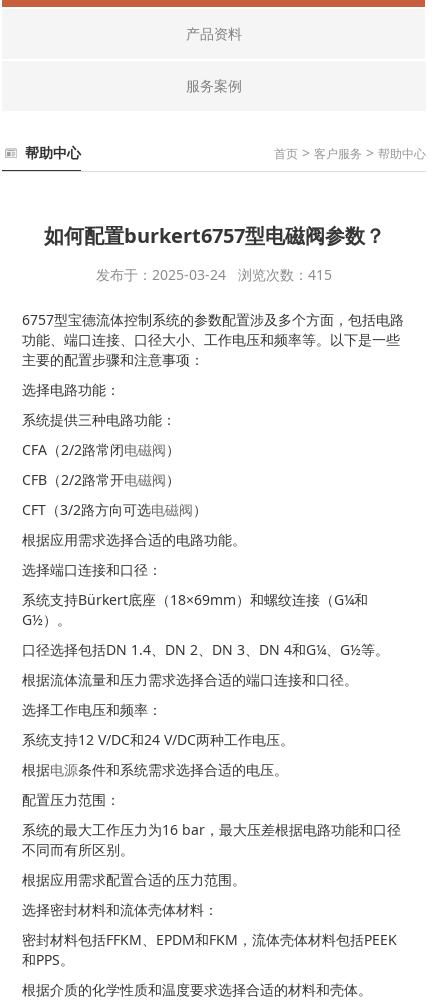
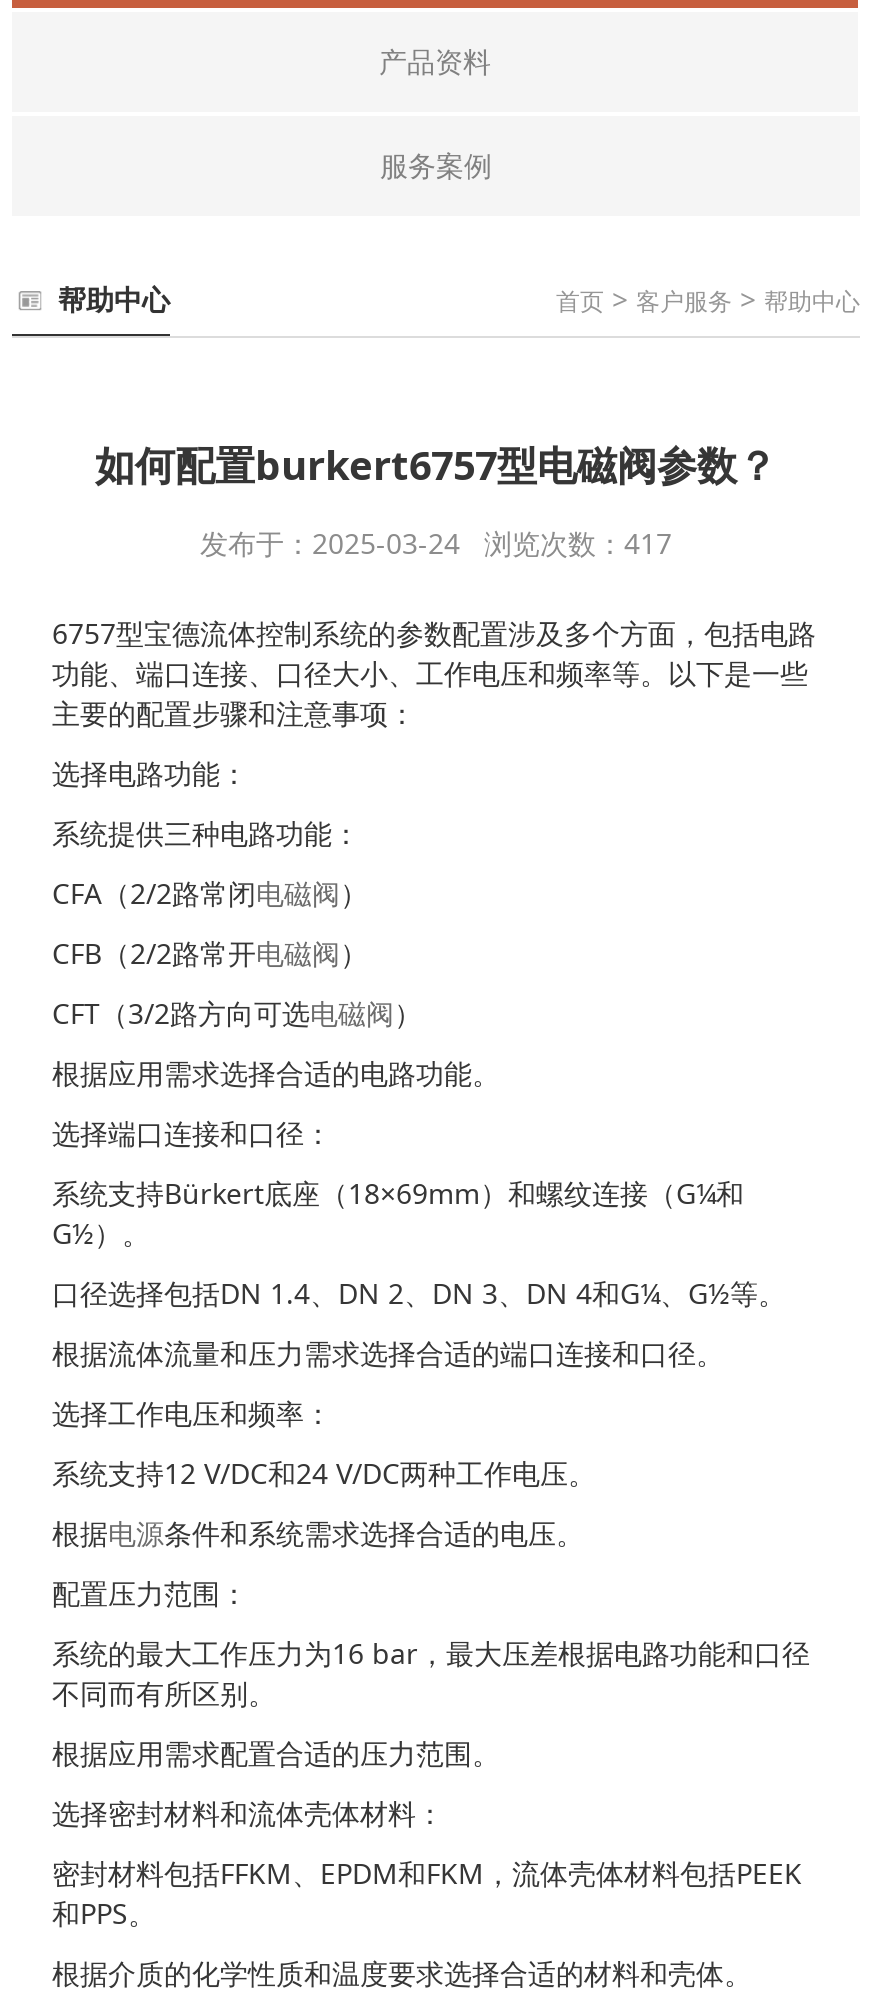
- 发布于：2025-03-24 浏览次数：415
+ 发布于：2025-03-24 浏览次数：417
